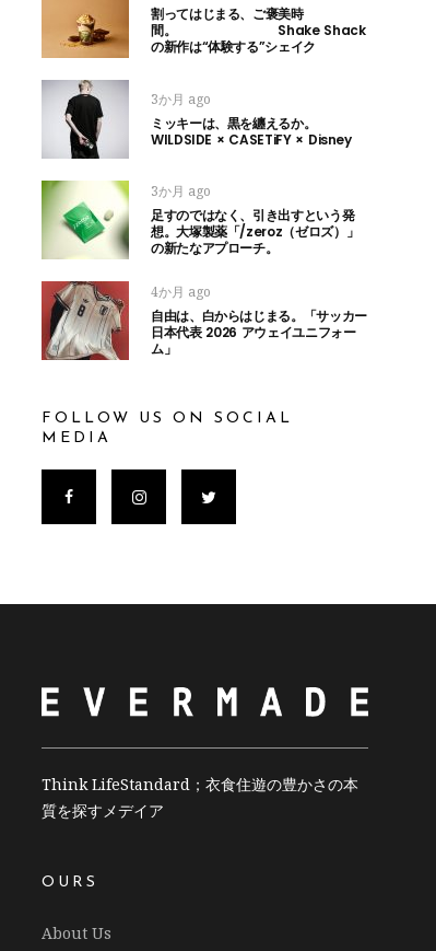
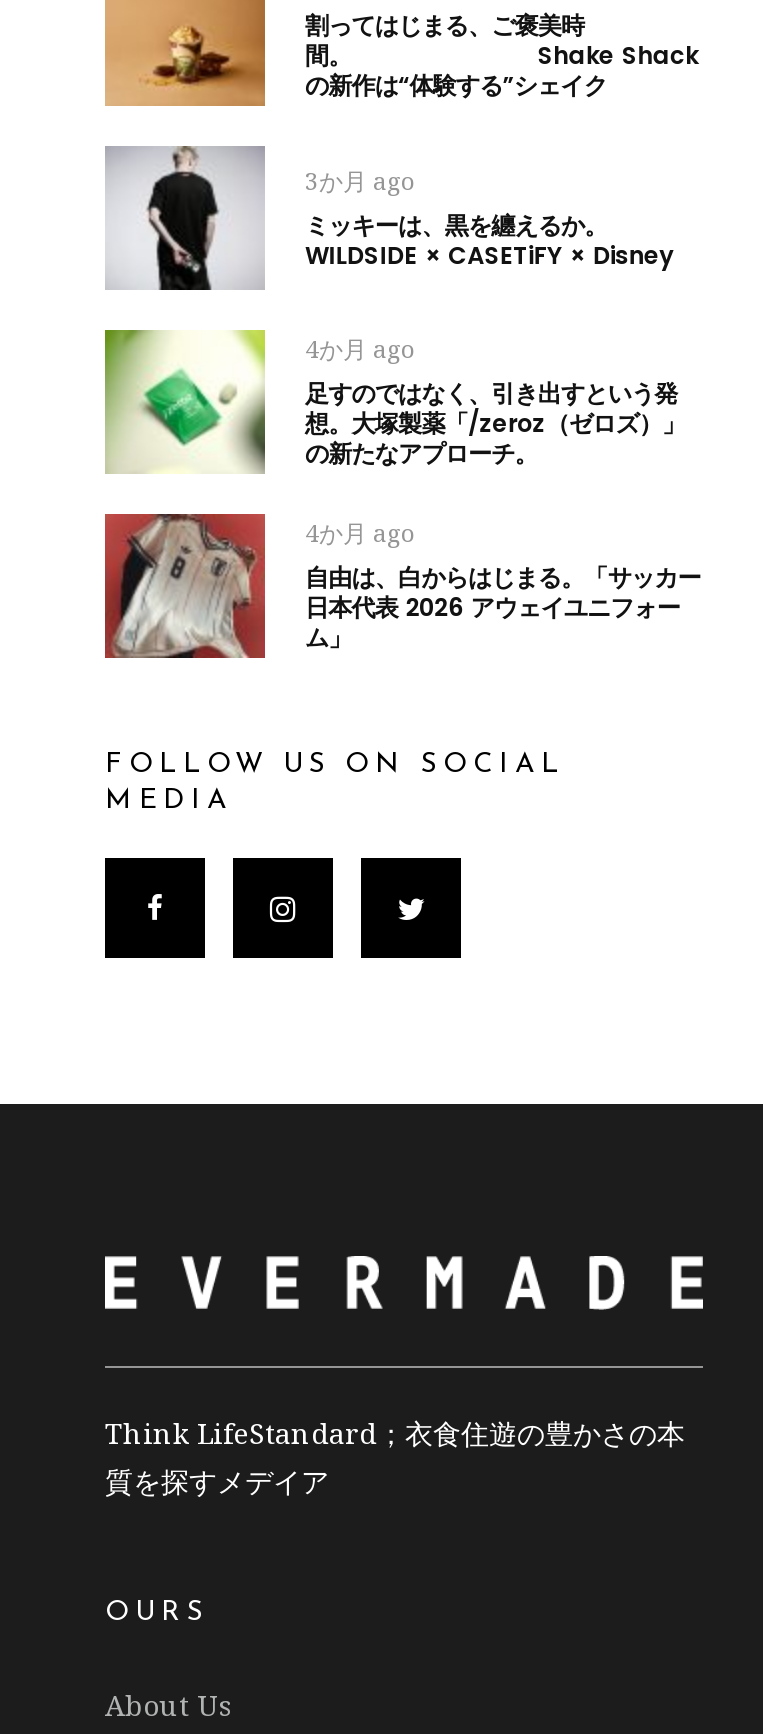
- 3か月 ago
+ 4か月 ago
